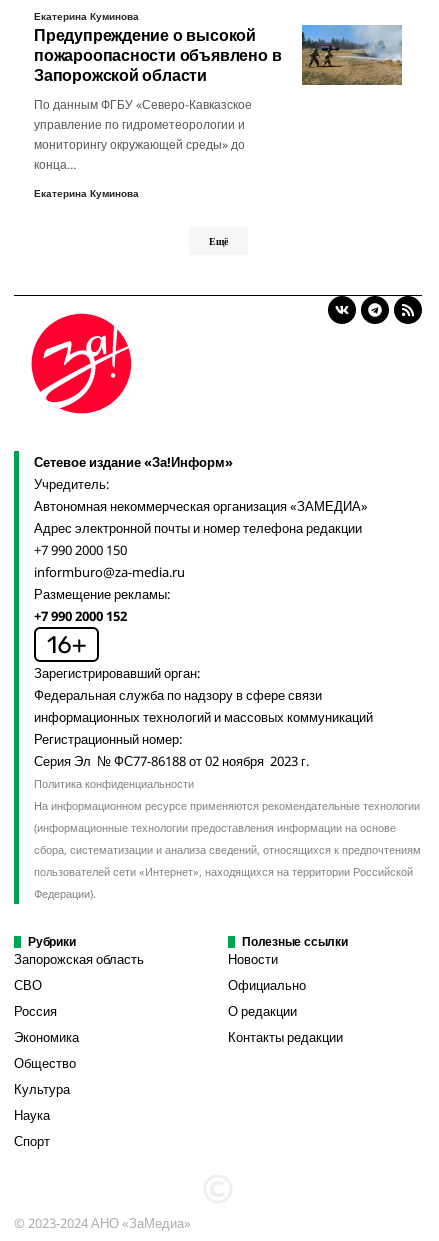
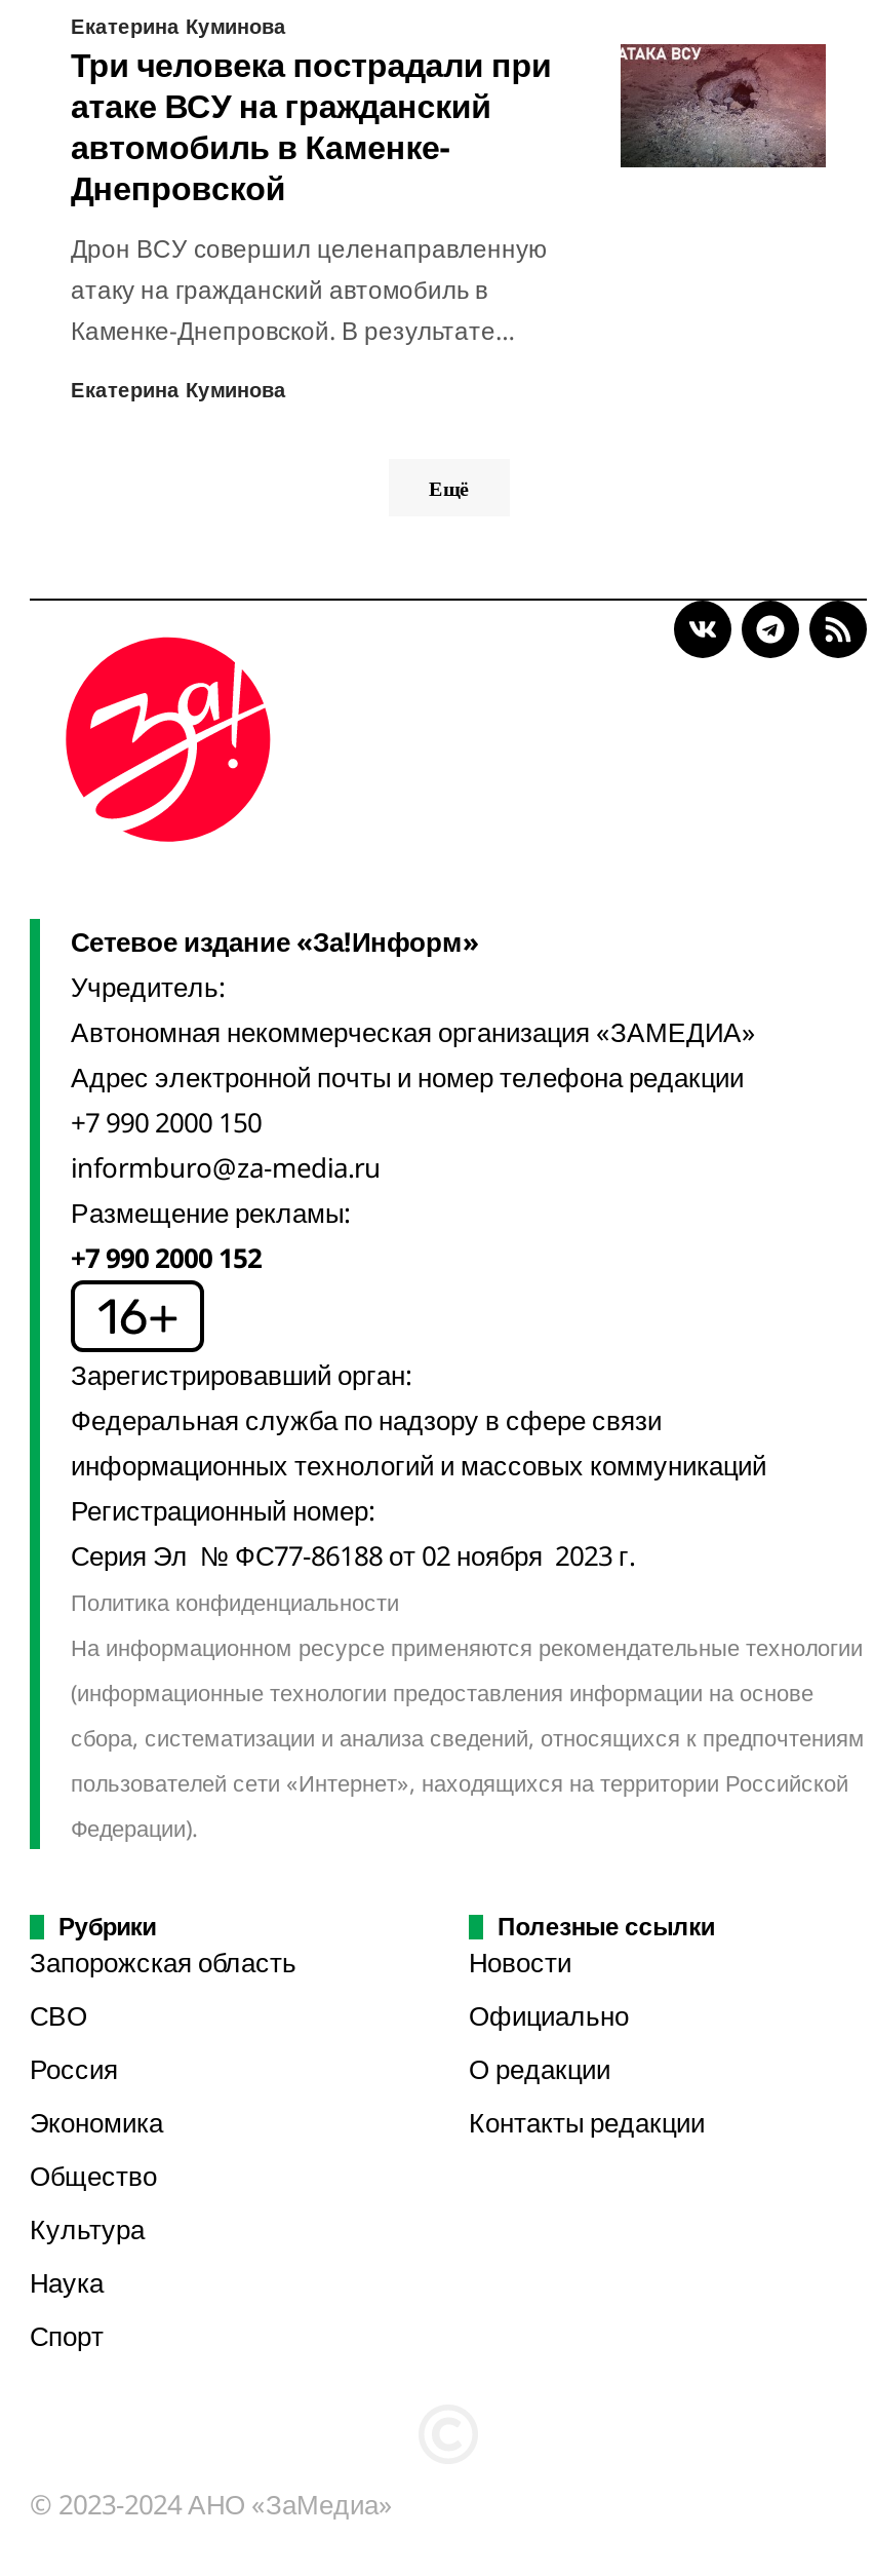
- [image]
- Предупреждение о высокой
- пожароопасности объявлено в
- Запорожской области
+ [image]
+ Три человека пострадали при
+ атаке ВСУ на гражданский
+ автомобиль в Каменке-
+ Днепровской

- По данным ФГБУ «Северо-Кавказское
- управление по гидрометеорологии и
- мониторингу окружающей среды» до
- конца…
+ Дрон ВСУ совершил целенаправленную
+ атаку на гражданский автомобиль в
+ Каменке-Днепровской. В результате…
